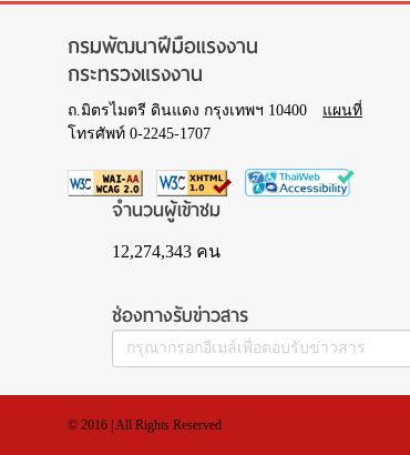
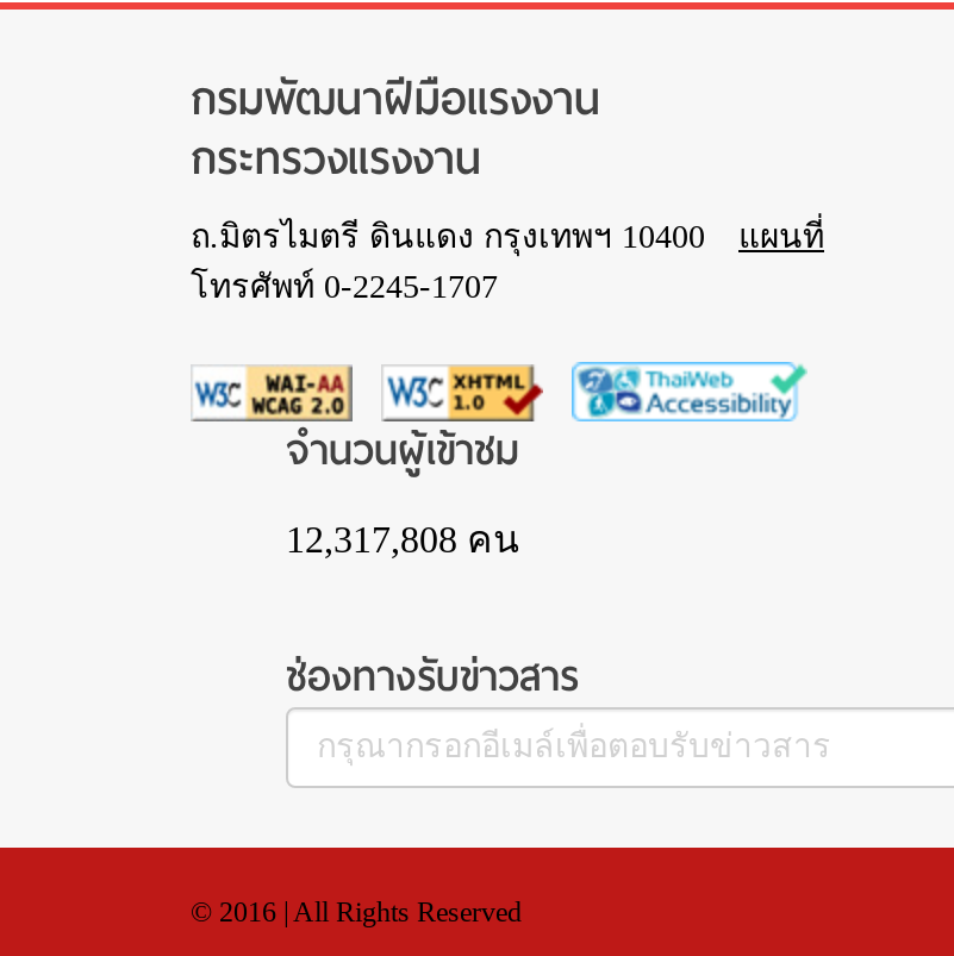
- 12,274,343 คน
+ 12,317,808 คน
